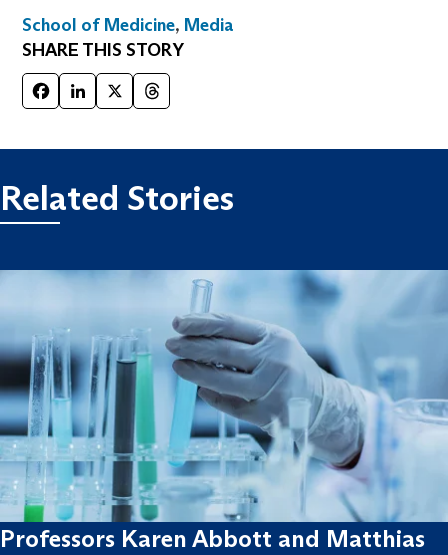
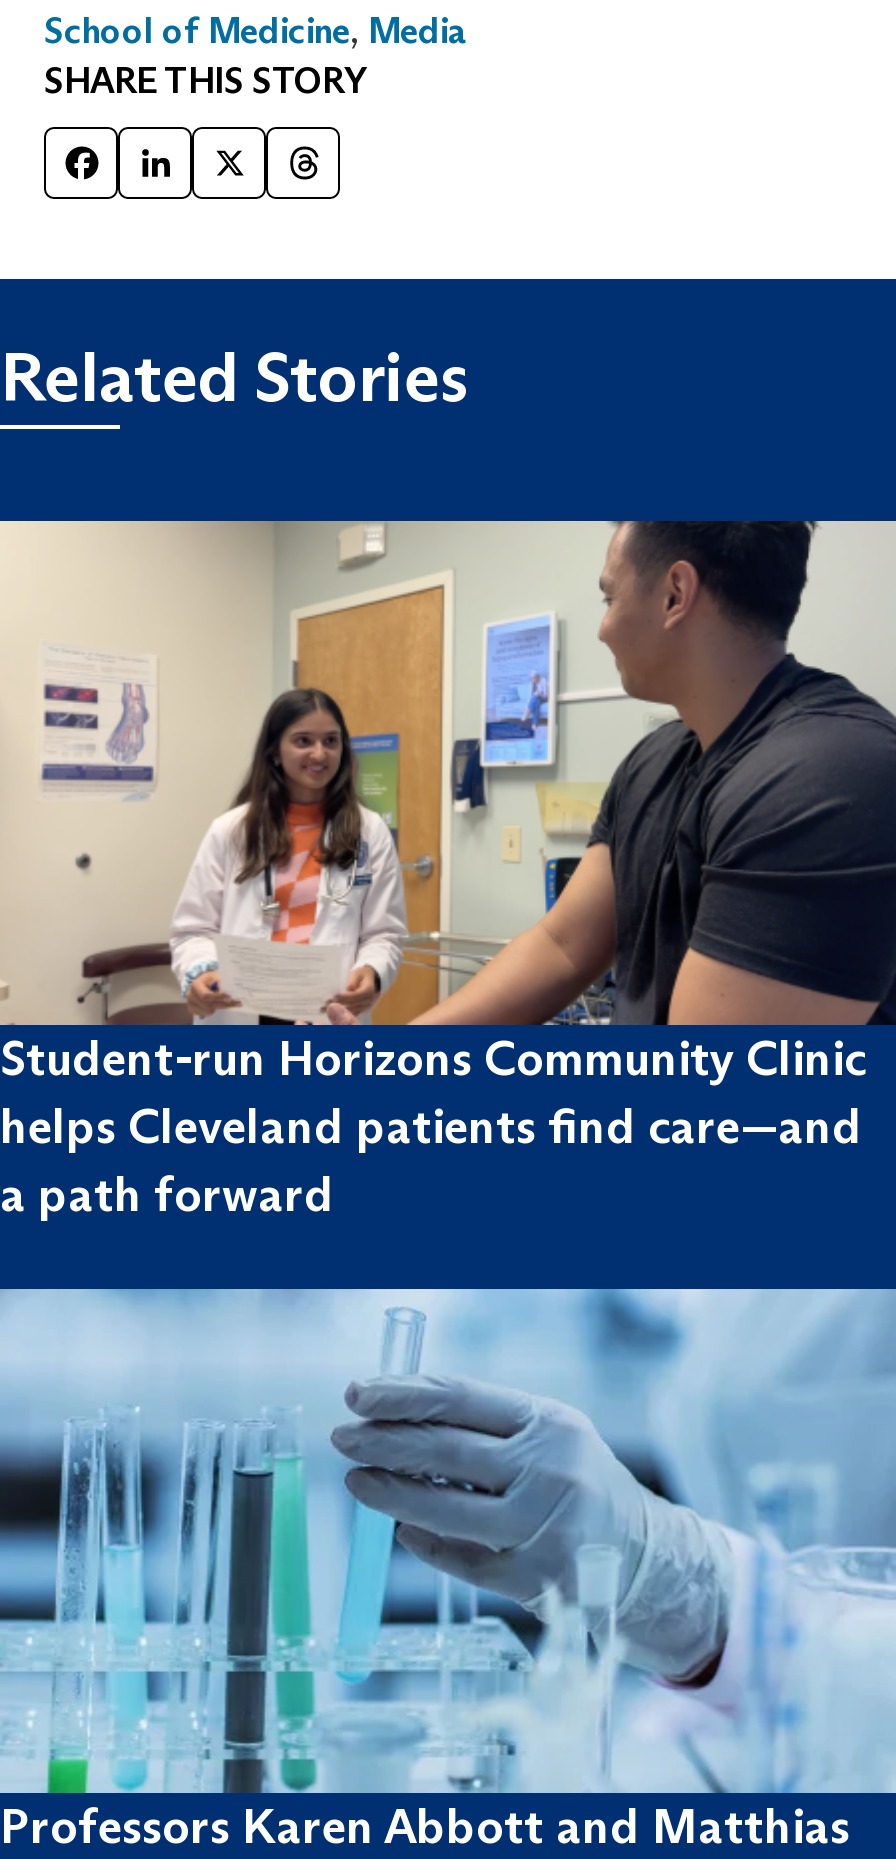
+ [image]
+ Student-run Horizons Community Clinic
+ helps Cleveland patients find care—and
+ a path forward
